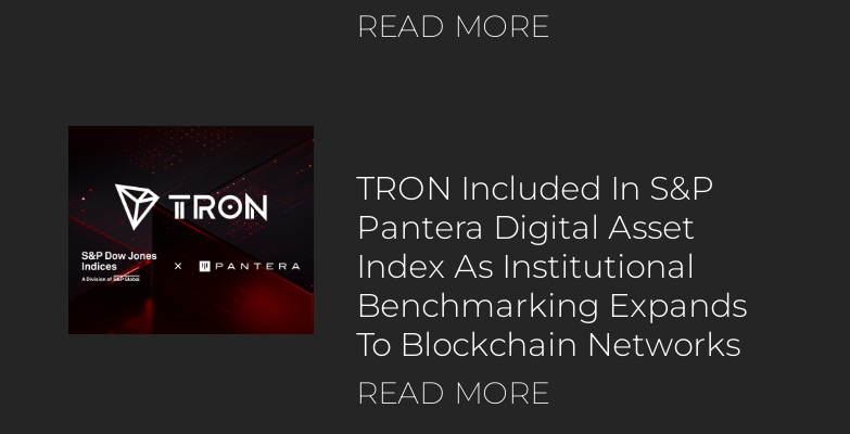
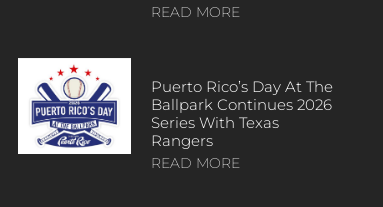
- [image]
- TRON Included In S&P
- Pantera Digital Asset
- Index As Institutional
- Benchmarking Expands
- To Blockchain Networks
+ [image]
+ Puerto Rico’s Day At The
+ Ballpark Continues 2026
+ Series With Texas
+ Rangers
